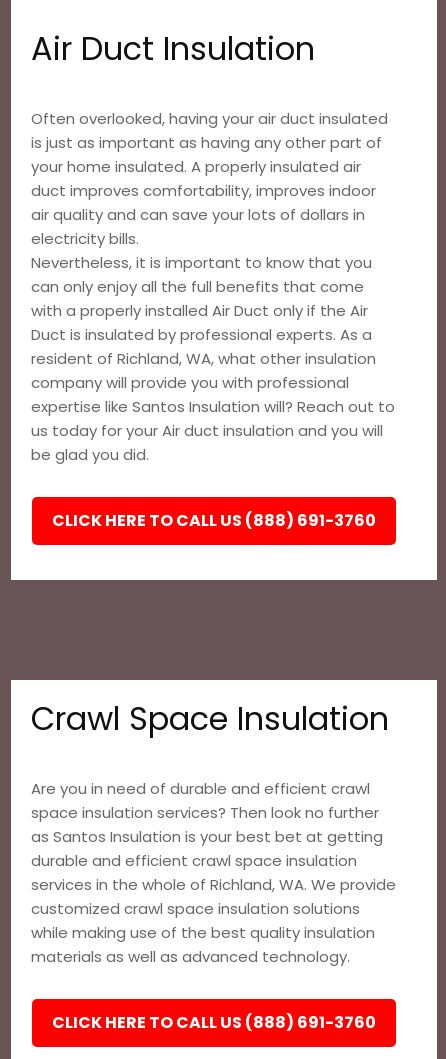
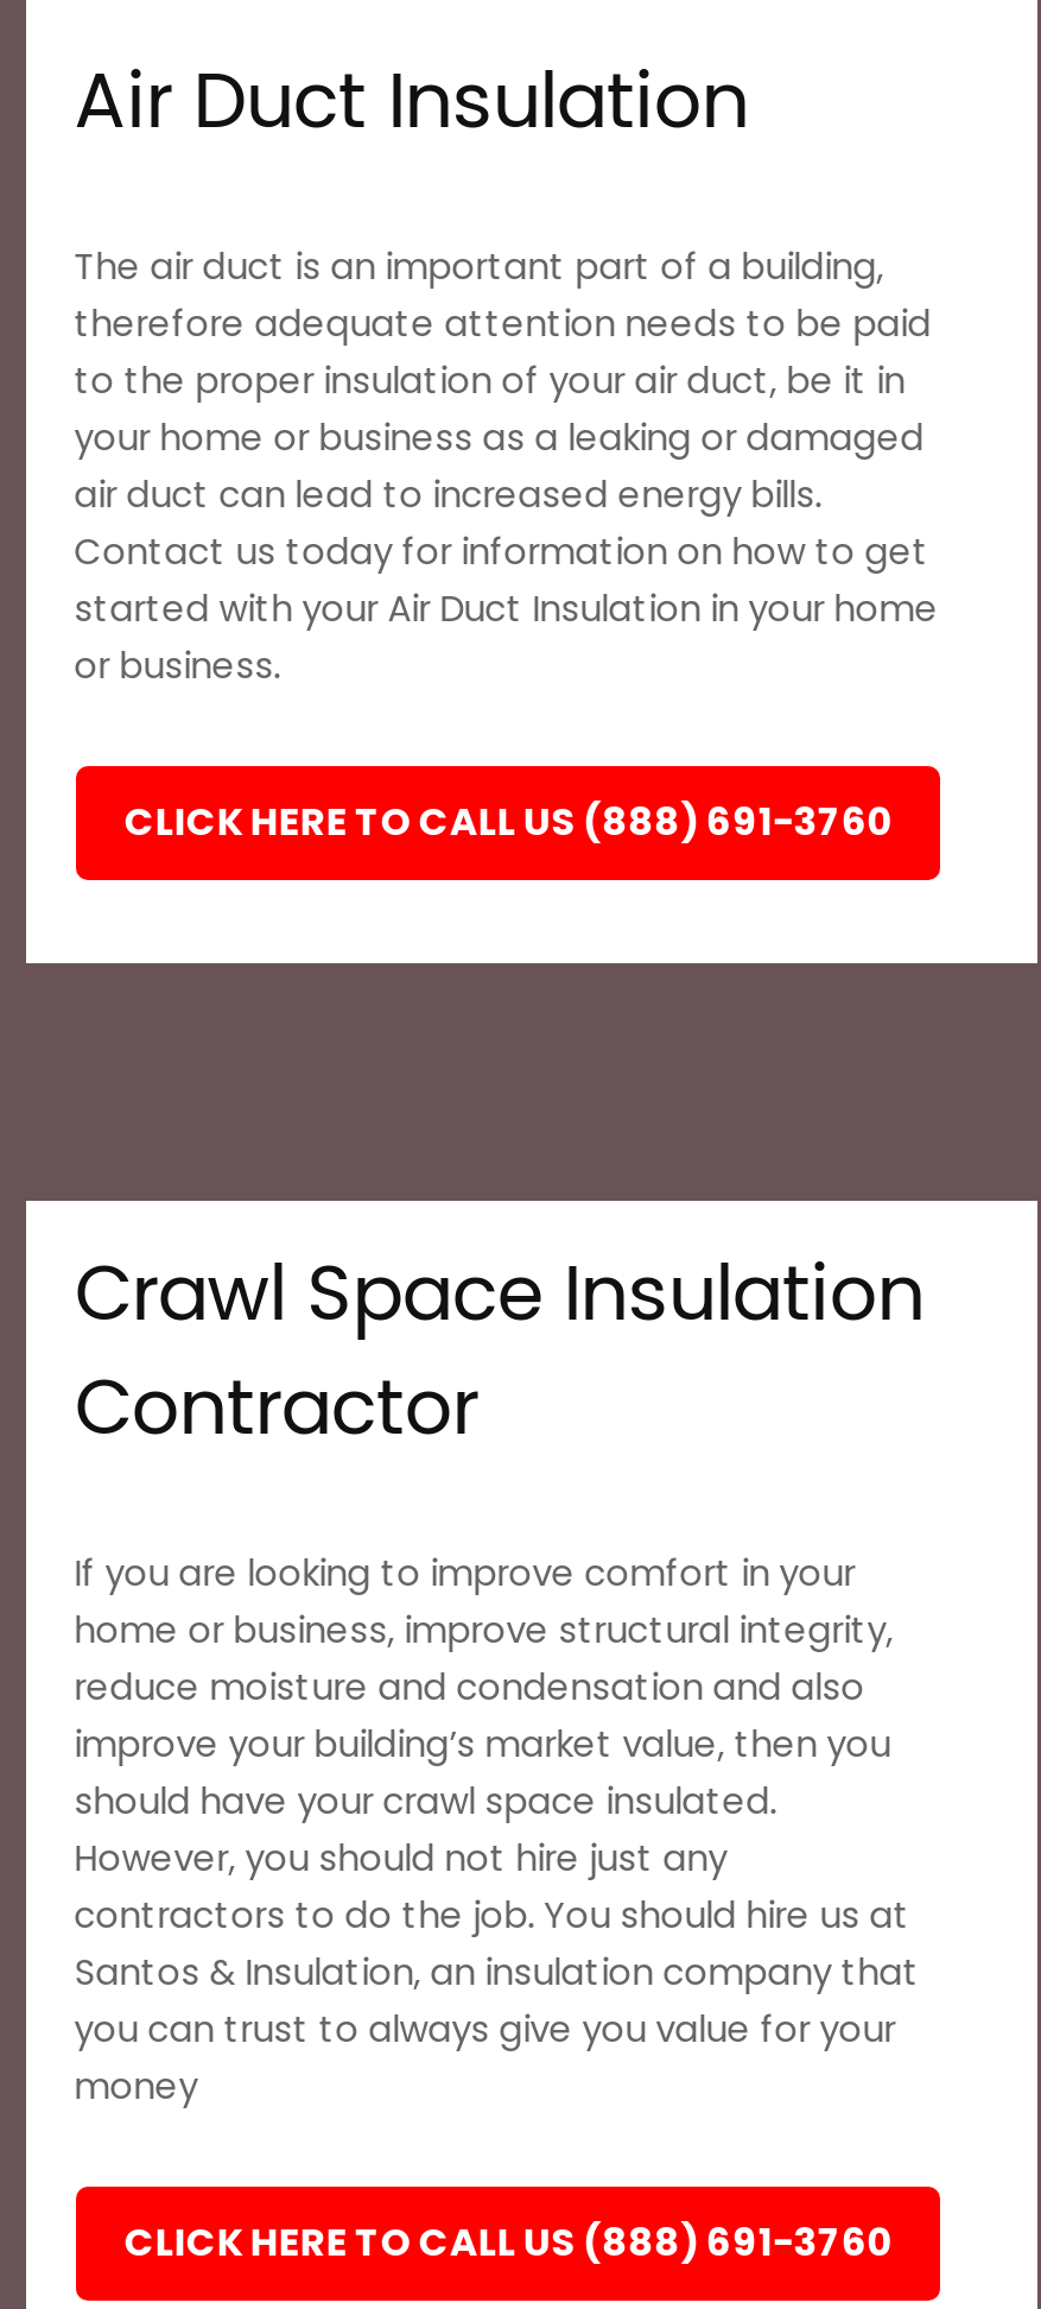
- Often overlooked, having your air duct insulated
- is just as important as having any other part of
- your home insulated. A properly insulated air
- duct improves comfortability, improves indoor
- air quality and can save your lots of dollars in
- electricity bills.
- Nevertheless, it is important to know that you
- can only enjoy all the full benefits that come
- with a properly installed Air Duct only if the Air
- Duct is insulated by professional experts. As a
- resident of Richland, WA, what other insulation
- company will provide you with professional
- expertise like Santos Insulation will? Reach out to
- us today for your Air duct insulation and you will
- be glad you did.
+ The air duct is an important part of a building,
+ therefore adequate attention needs to be paid
+ to the proper insulation of your air duct, be it in
+ your home or business as a leaking or damaged
+ air duct can lead to increased energy bills.
+ Contact us today for information on how to get
+ started with your Air Duct Insulation in your home
+ or business.

moved up: CLICK HERE TO CALL US (888) 691-3760 | Crawl Space Insulation

- Are you in need of durable and efficient crawl
- space insulation services? Then look no further
- as Santos Insulation is your best bet at getting
- durable and efficient crawl space insulation
- services in the whole of Richland, WA. We provide
- customized crawl space insulation solutions
- while making use of the best quality insulation
- materials as well as advanced technology.
+ Contractor
+ If you are looking to improve comfort in your
+ home or business, improve structural integrity,
+ reduce moisture and condensation and also
+ improve your building’s market value, then you
+ should have your crawl space insulated.
+ However, you should not hire just any
+ contractors to do the job. You should hire us at
+ Santos & Insulation, an insulation company that
+ you can trust to always give you value for your
+ money
